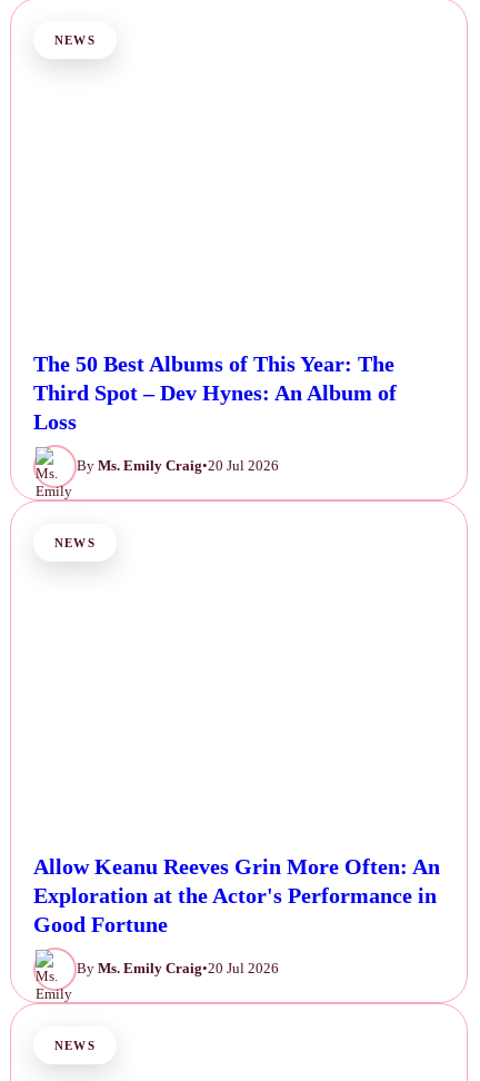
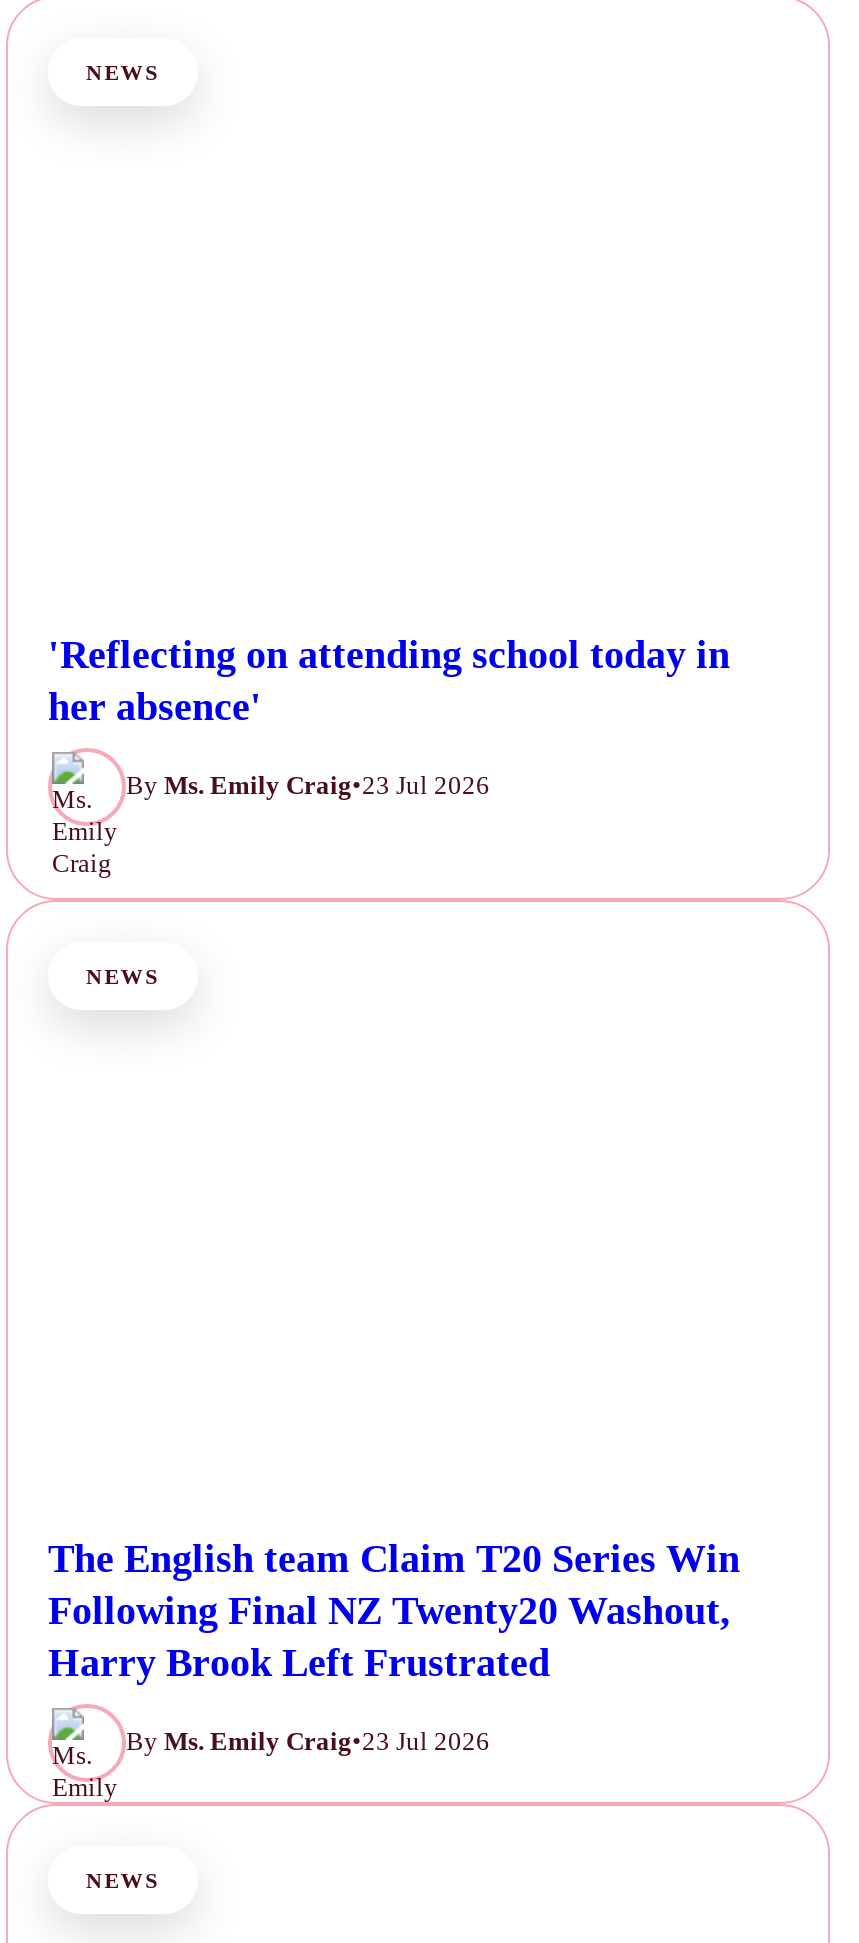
- The 50 Best Albums of This Year: The
- Third Spot – Dev Hynes: An Album of
- Loss
+ 'Reflecting on attending school today in
+ her absence'

- [image]
- By Ms. Emily Craig•20 Jul 2026
+ [image]
+ By Ms. Emily Craig•23 Jul 2026

- Allow Keanu Reeves Grin More Often: An
- Exploration at the Actor's Performance in
- Good Fortune
+ The English team Claim T20 Series Win
+ Following Final NZ Twenty20 Washout,
+ Harry Brook Left Frustrated

- By Ms. Emily Craig•20 Jul 2026
+ By Ms. Emily Craig•23 Jul 2026
